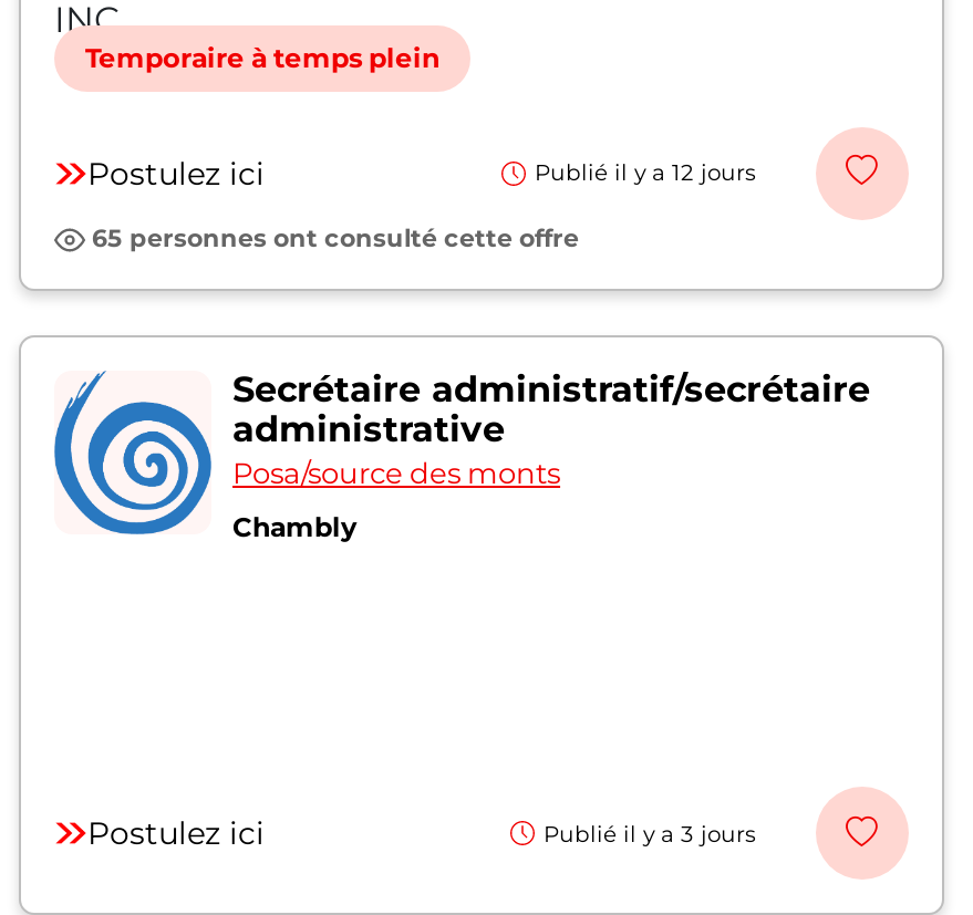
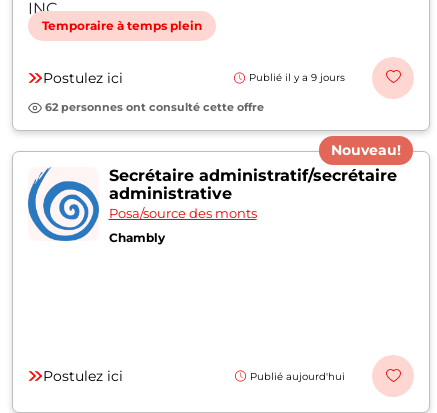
- Publié il y a 12 jours
- 65 personnes ont consulté cette offre
+ Publié il y a 9 jours
+ 62 personnes ont consulté cette offre
+ Nouveau!

- Publié il y a 3 jours
+ Publié aujourd'hui
